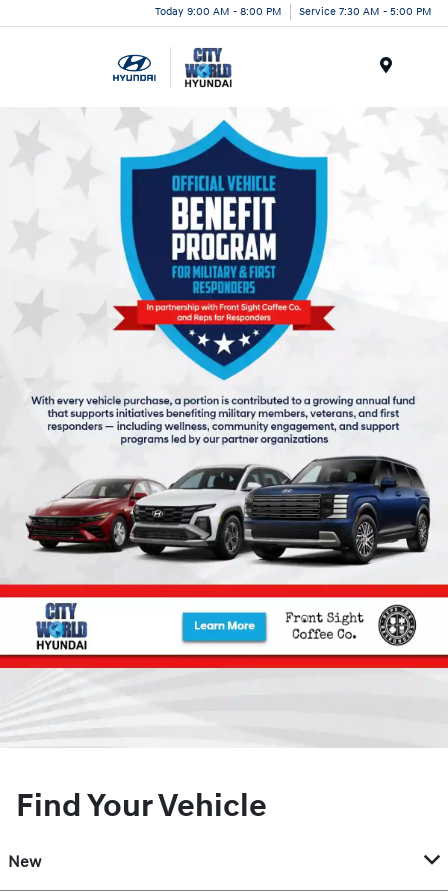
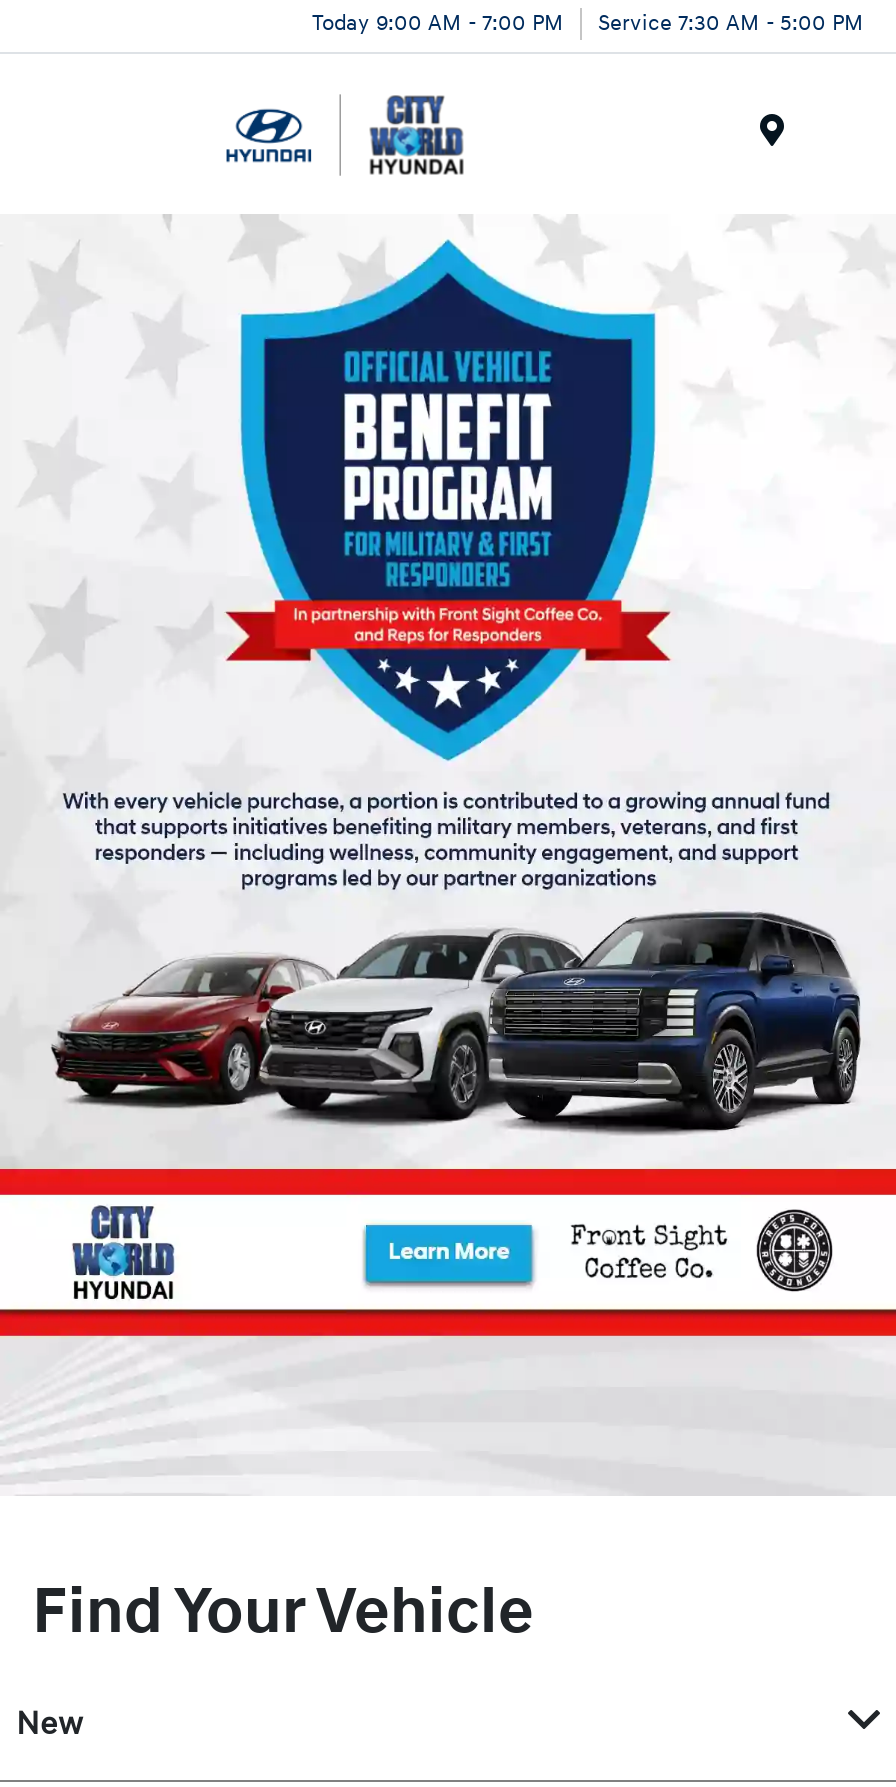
- Today 9:00 AM - 8:00 PM Service 7:30 AM - 5:00 PM
+ Today 9:00 AM - 7:00 PM Service 7:30 AM - 5:00 PM
